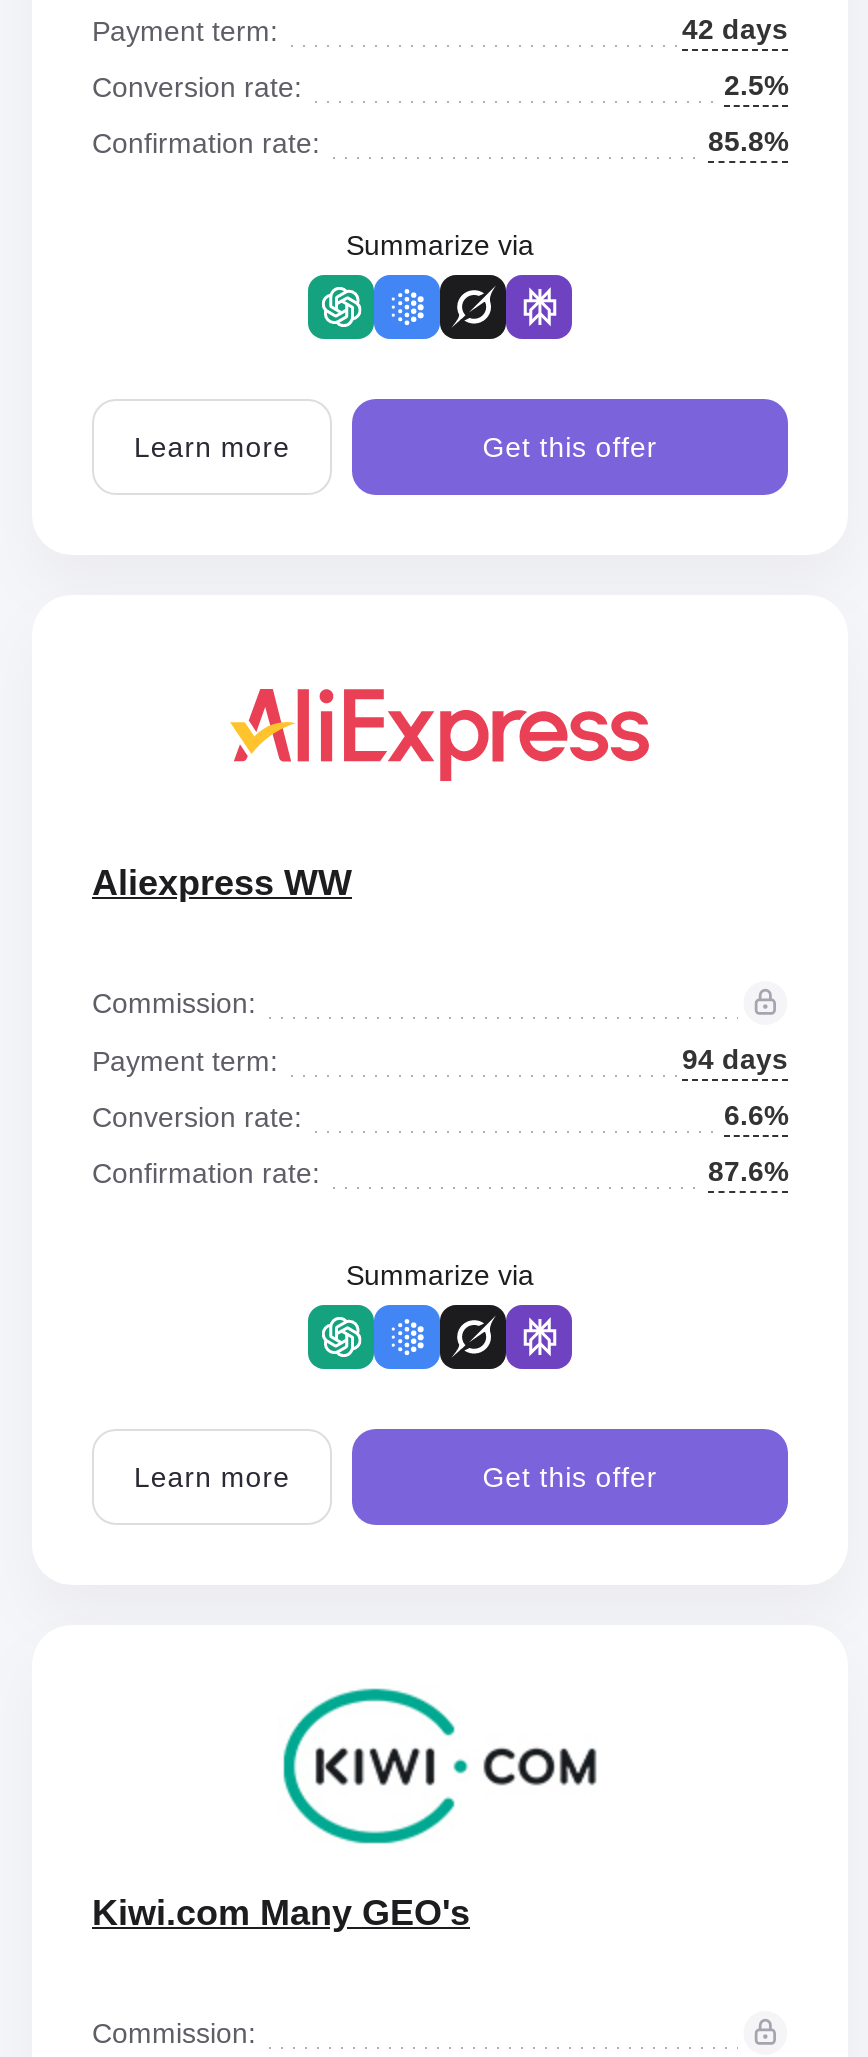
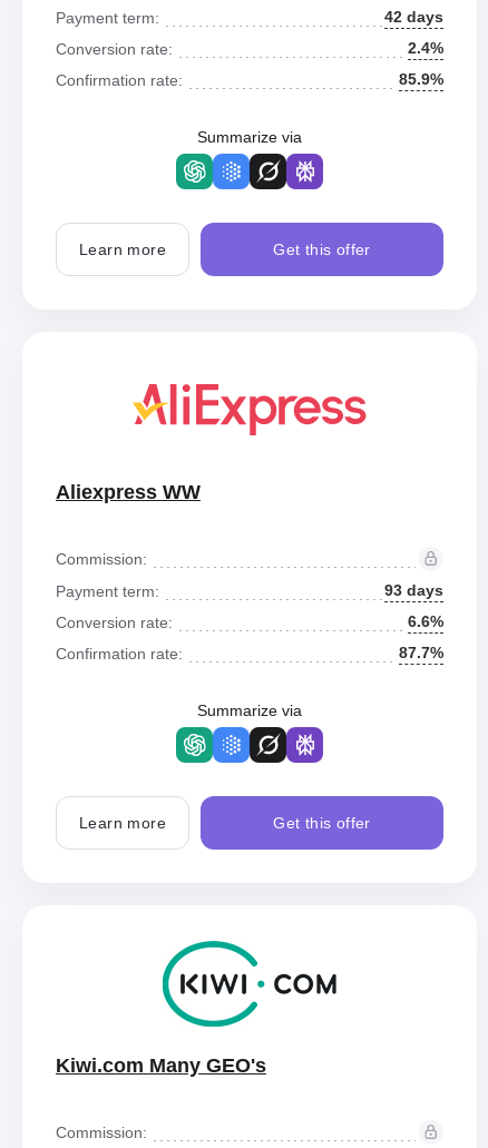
- 2.5%
+ 2.4%

- 85.8%
+ 85.9%

- 94 days
+ 93 days

- 87.6%
+ 87.7%
